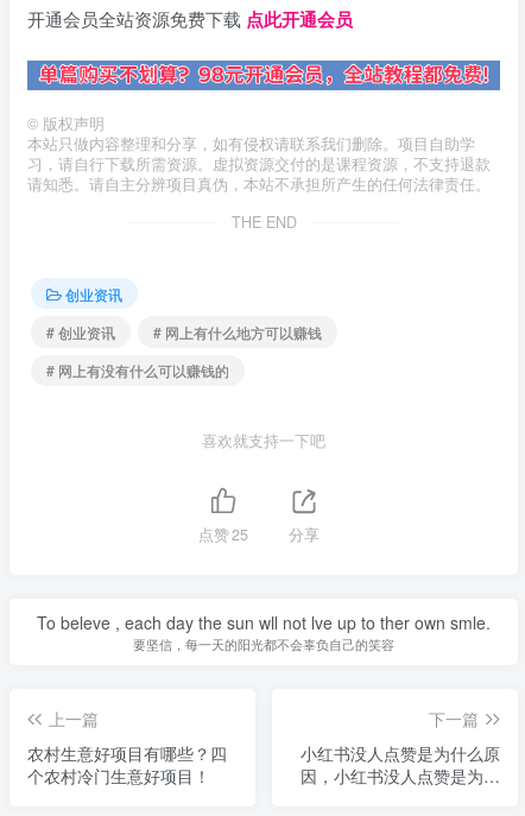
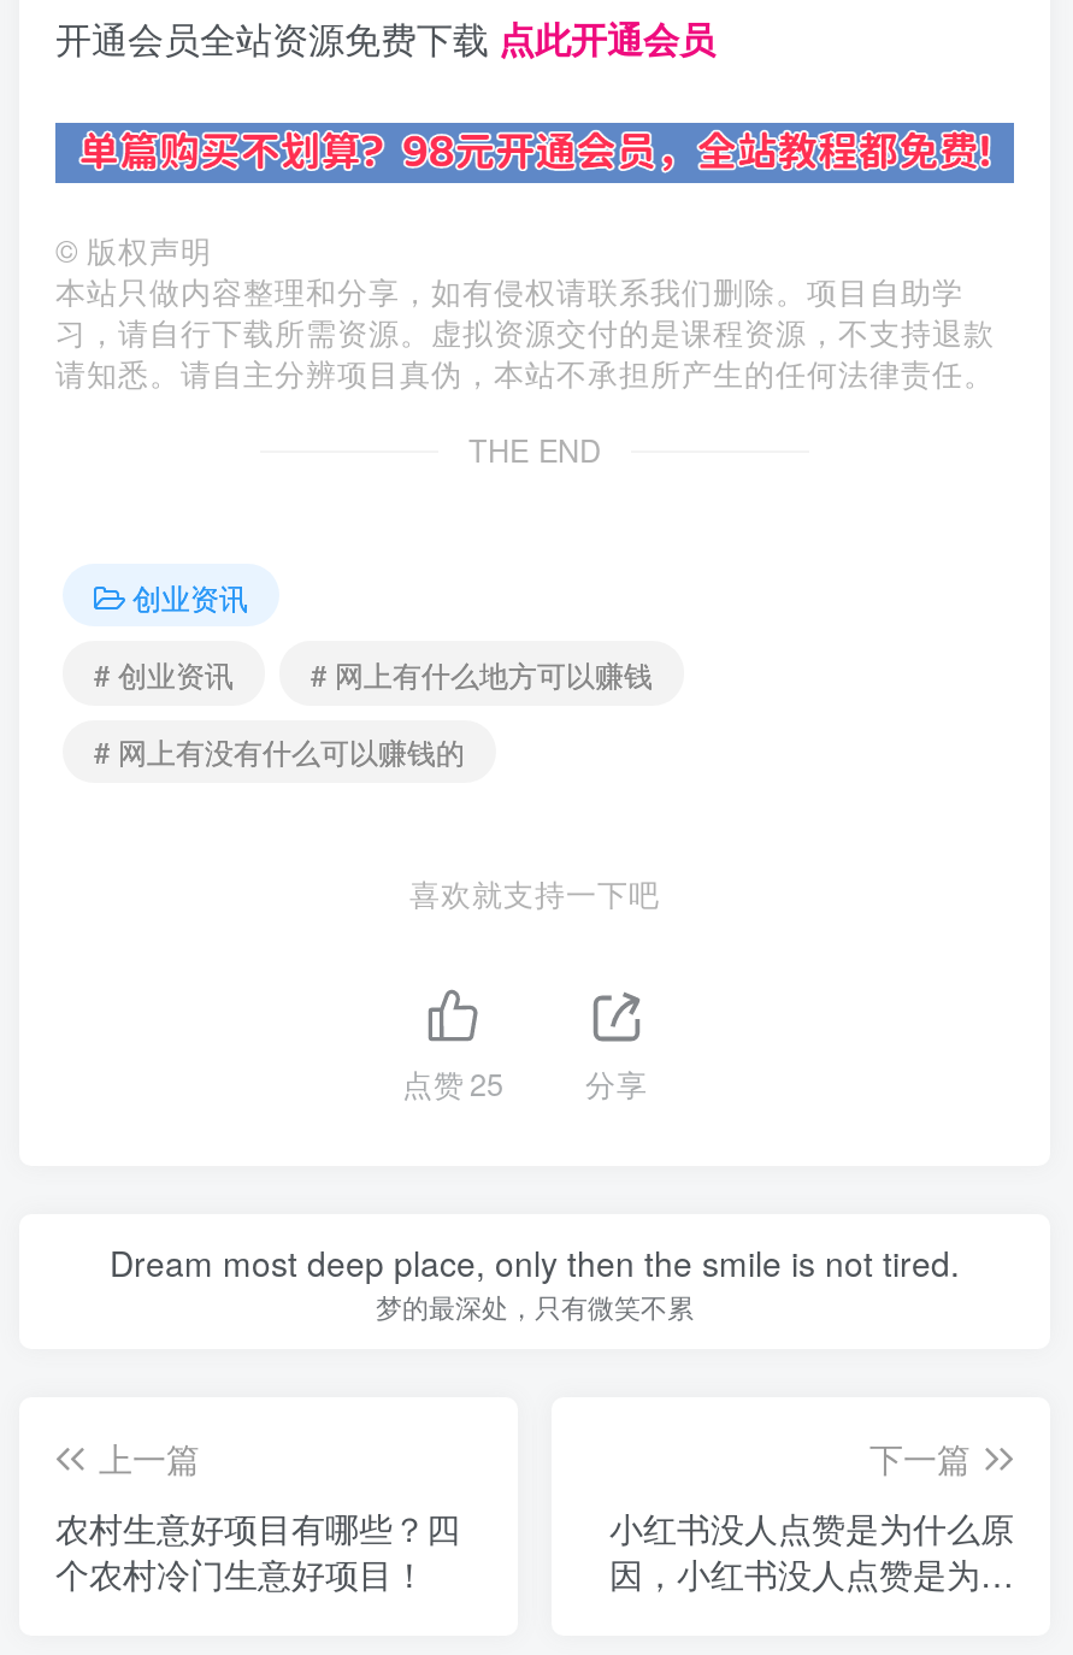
- To beleve , each day the sun wll not lve up to ther own smle.
- 要坚信，每一天的阳光都不会辜负自己的笑容
+ Dream most deep place, only then the smile is not tired.
+ 梦的最深处，只有微笑不累
